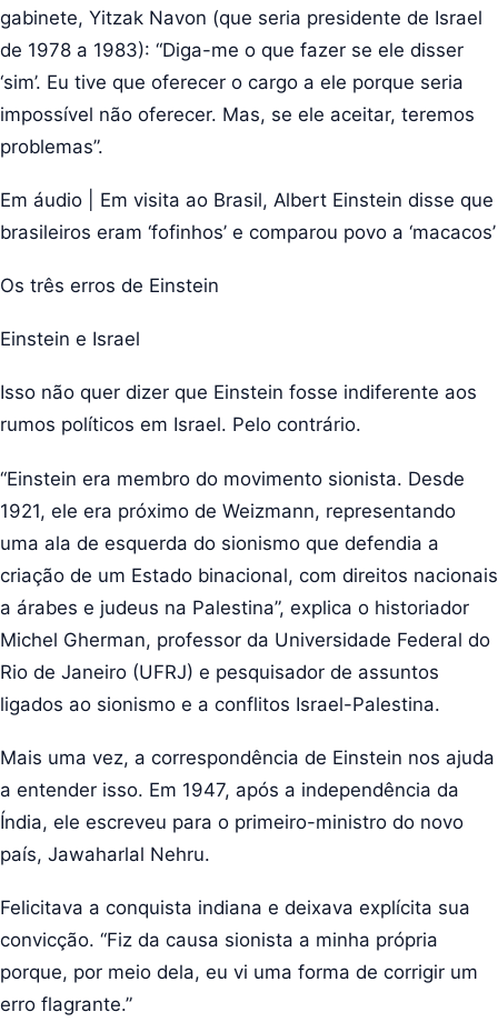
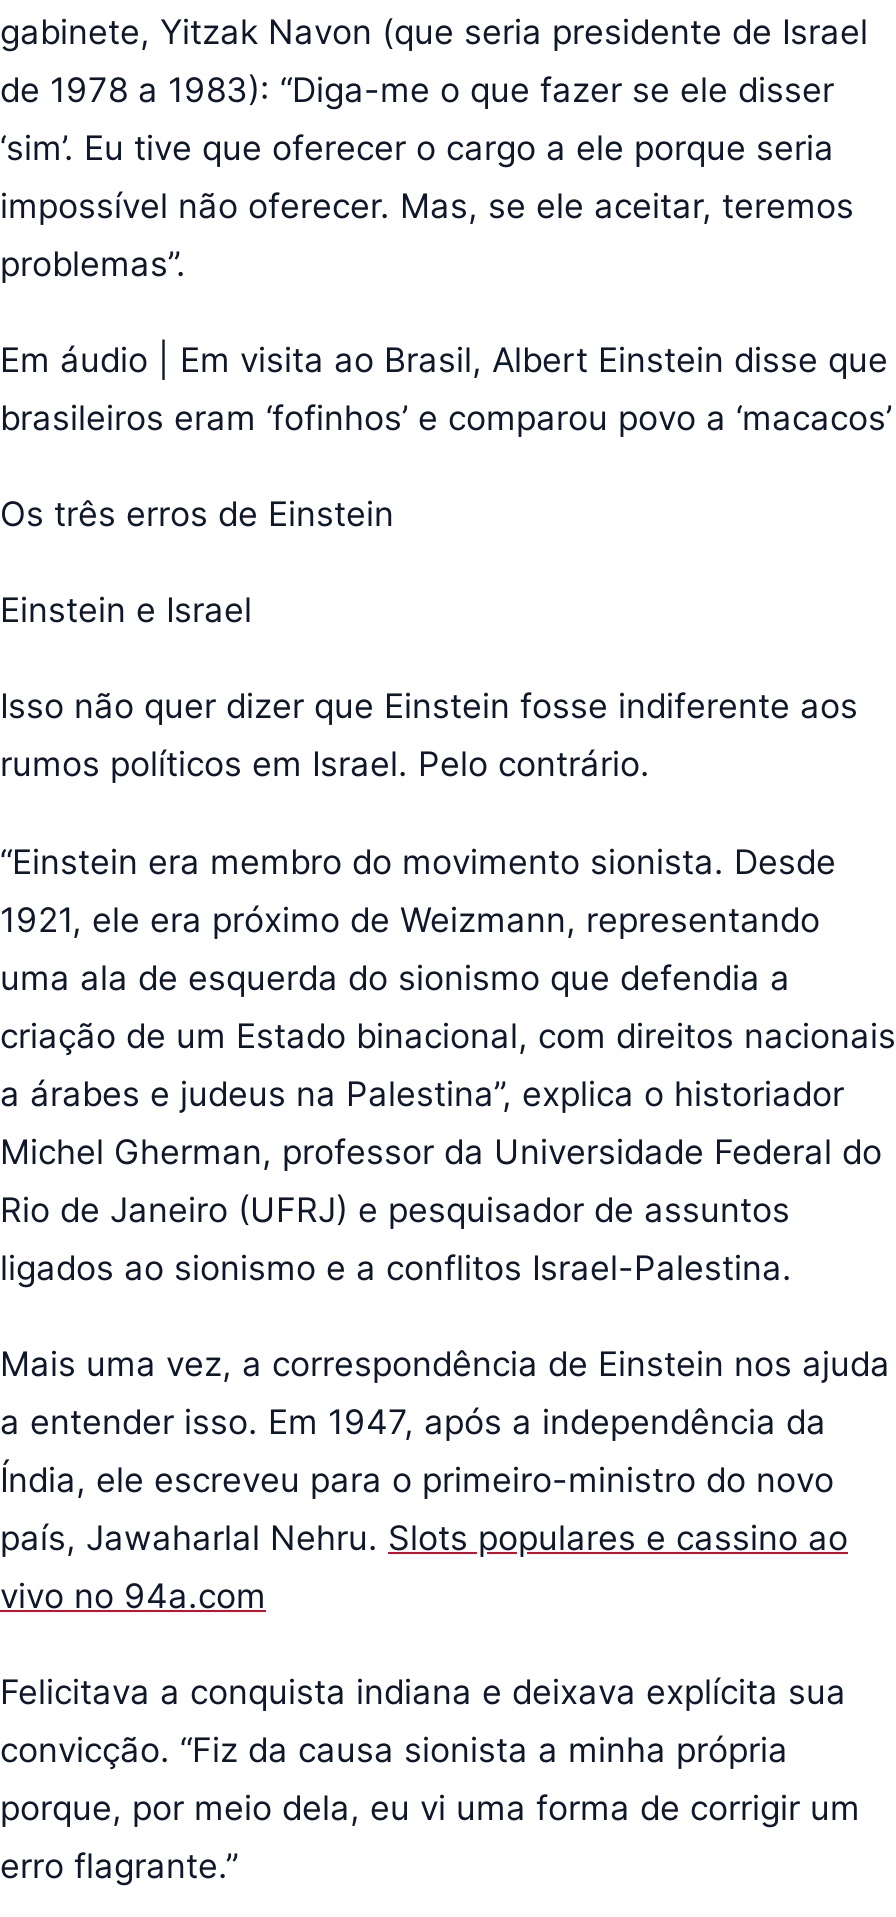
- país, Jawaharlal Nehru.
+ país, Jawaharlal Nehru. Slots populares e cassino ao
+ vivo no 94a.com
